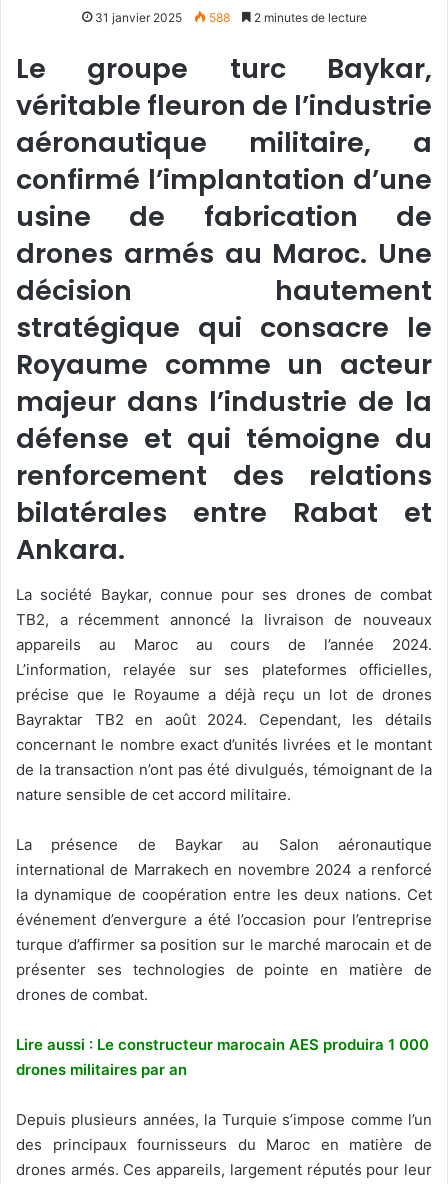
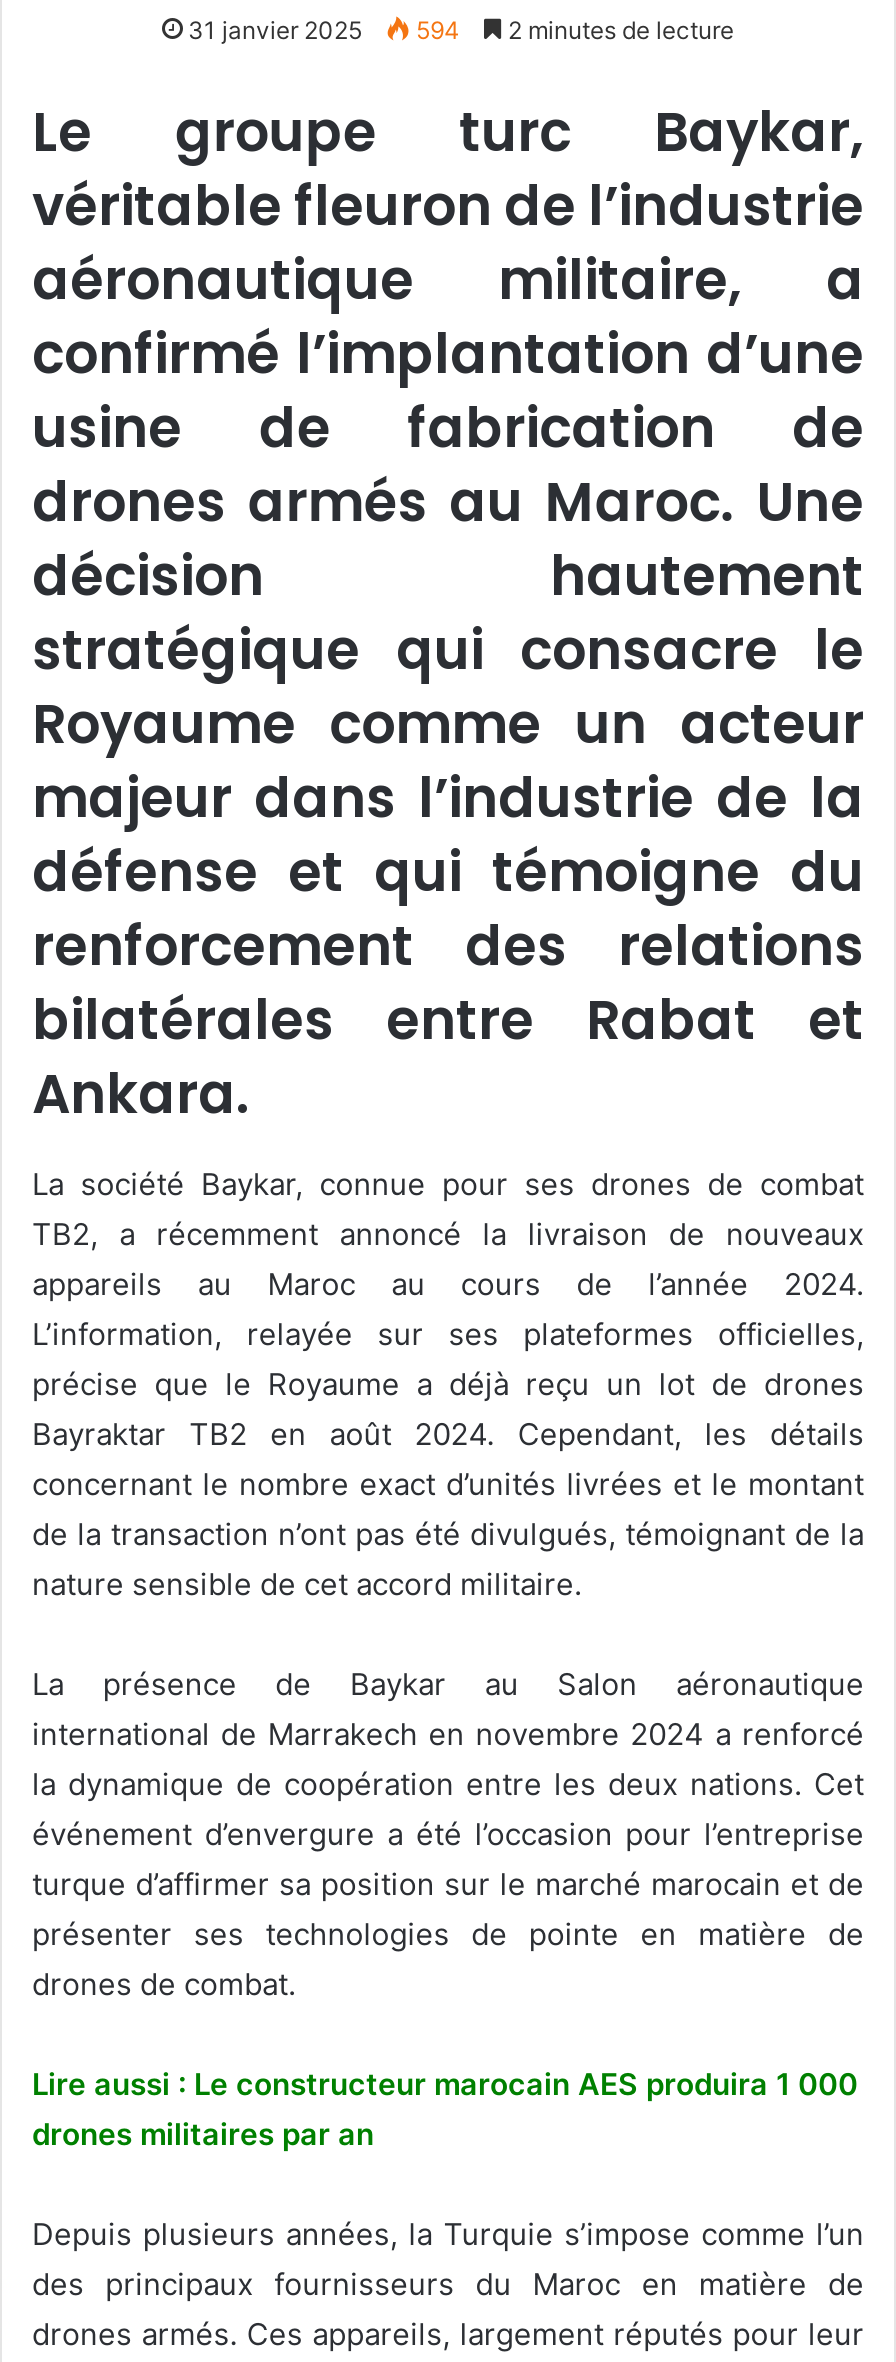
- 31 janvier 2025 588 2 minutes de lecture
+ 31 janvier 2025 594 2 minutes de lecture
